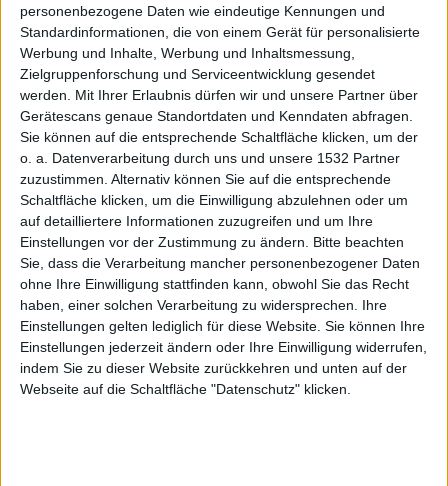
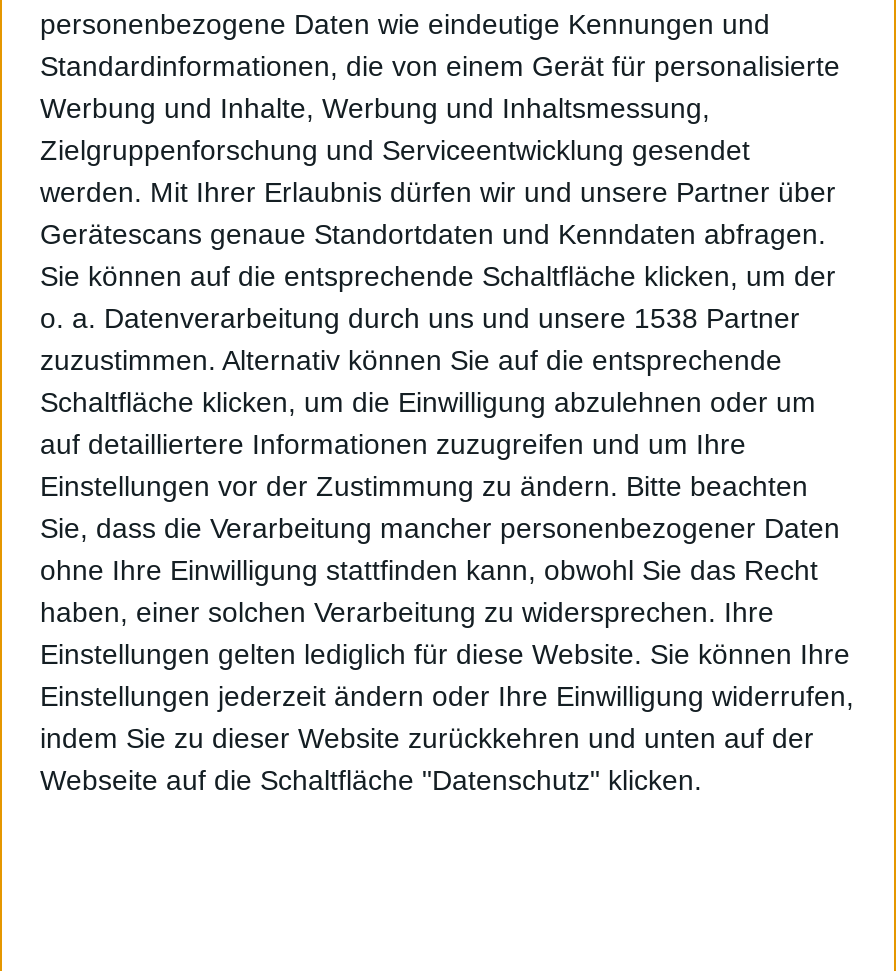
- o. a. Datenverarbeitung durch uns und unsere 1532 Partner
+ o. a. Datenverarbeitung durch uns und unsere 1538 Partner
